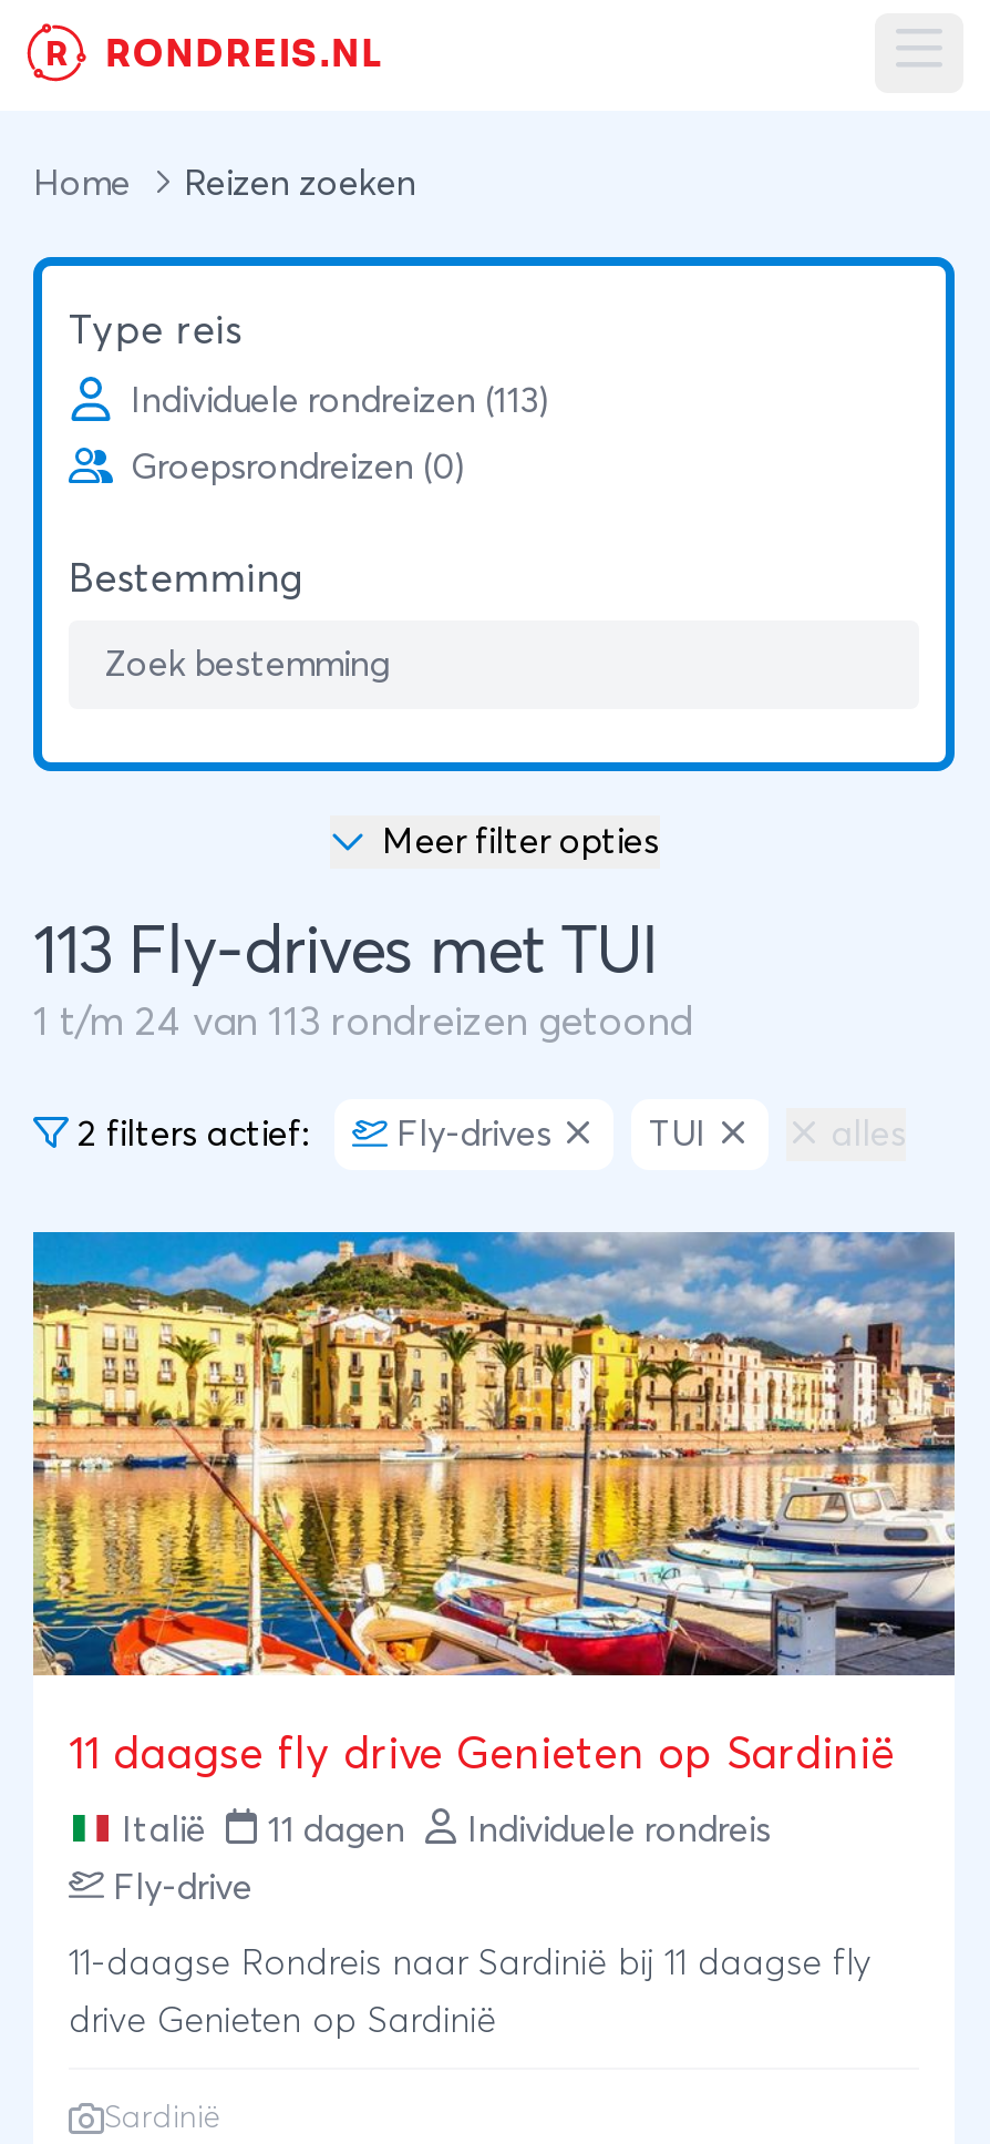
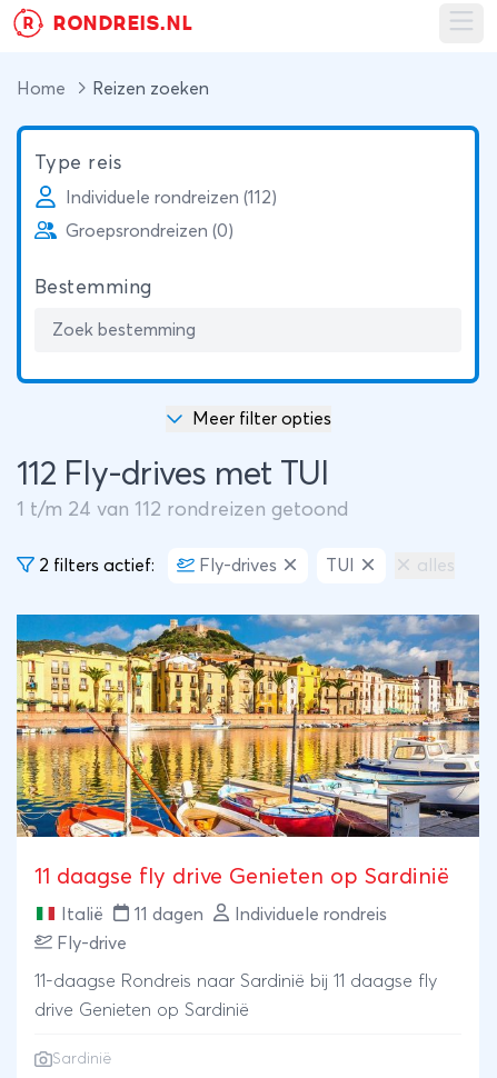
- Individuele rondreizen (113)
+ Individuele rondreizen (112)

- 113 Fly-drives met TUI
+ 112 Fly-drives met TUI

- 1 t/m 24 van 113 rondreizen getoond
+ 1 t/m 24 van 112 rondreizen getoond
